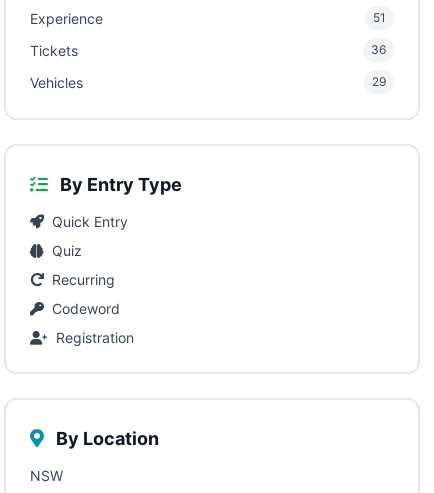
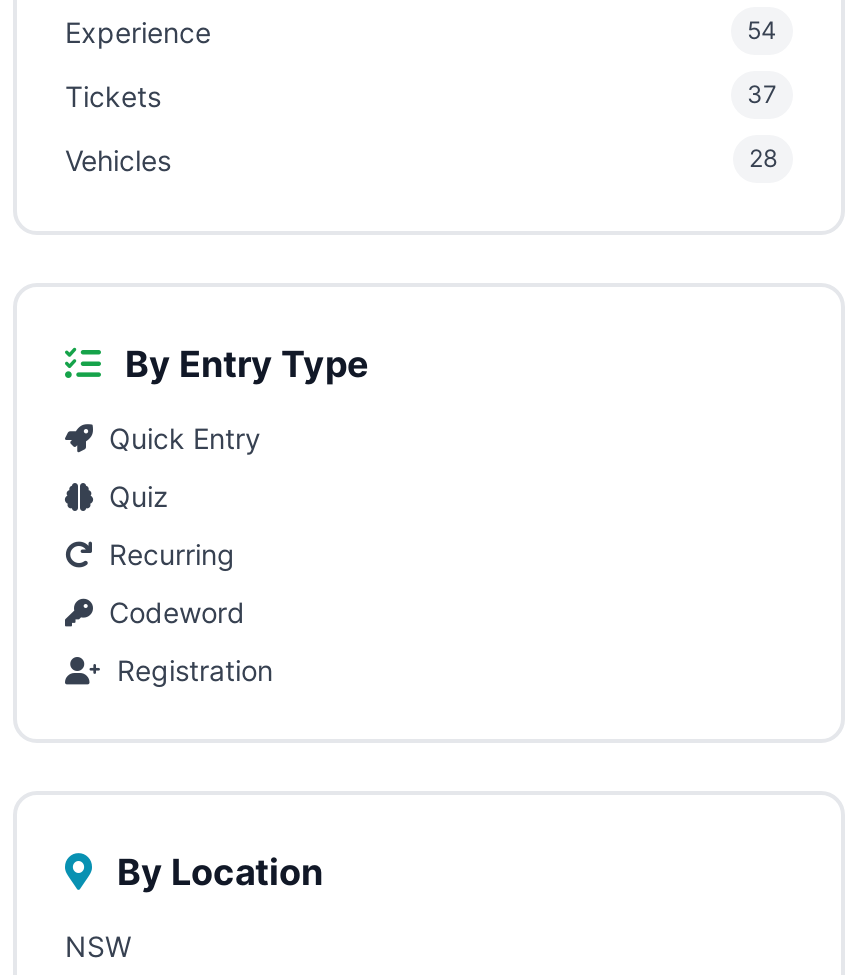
- 51
+ 54

- 36
+ 37

- 29
+ 28
